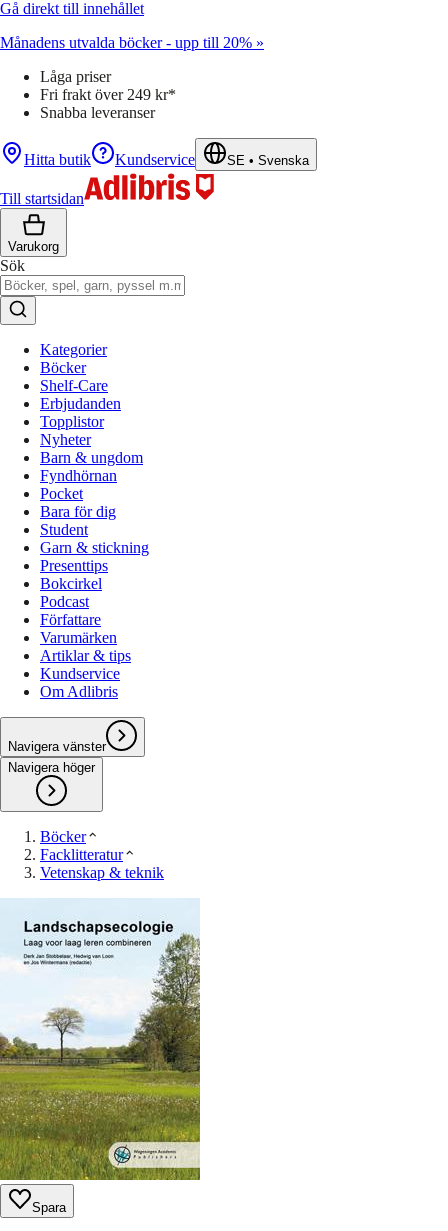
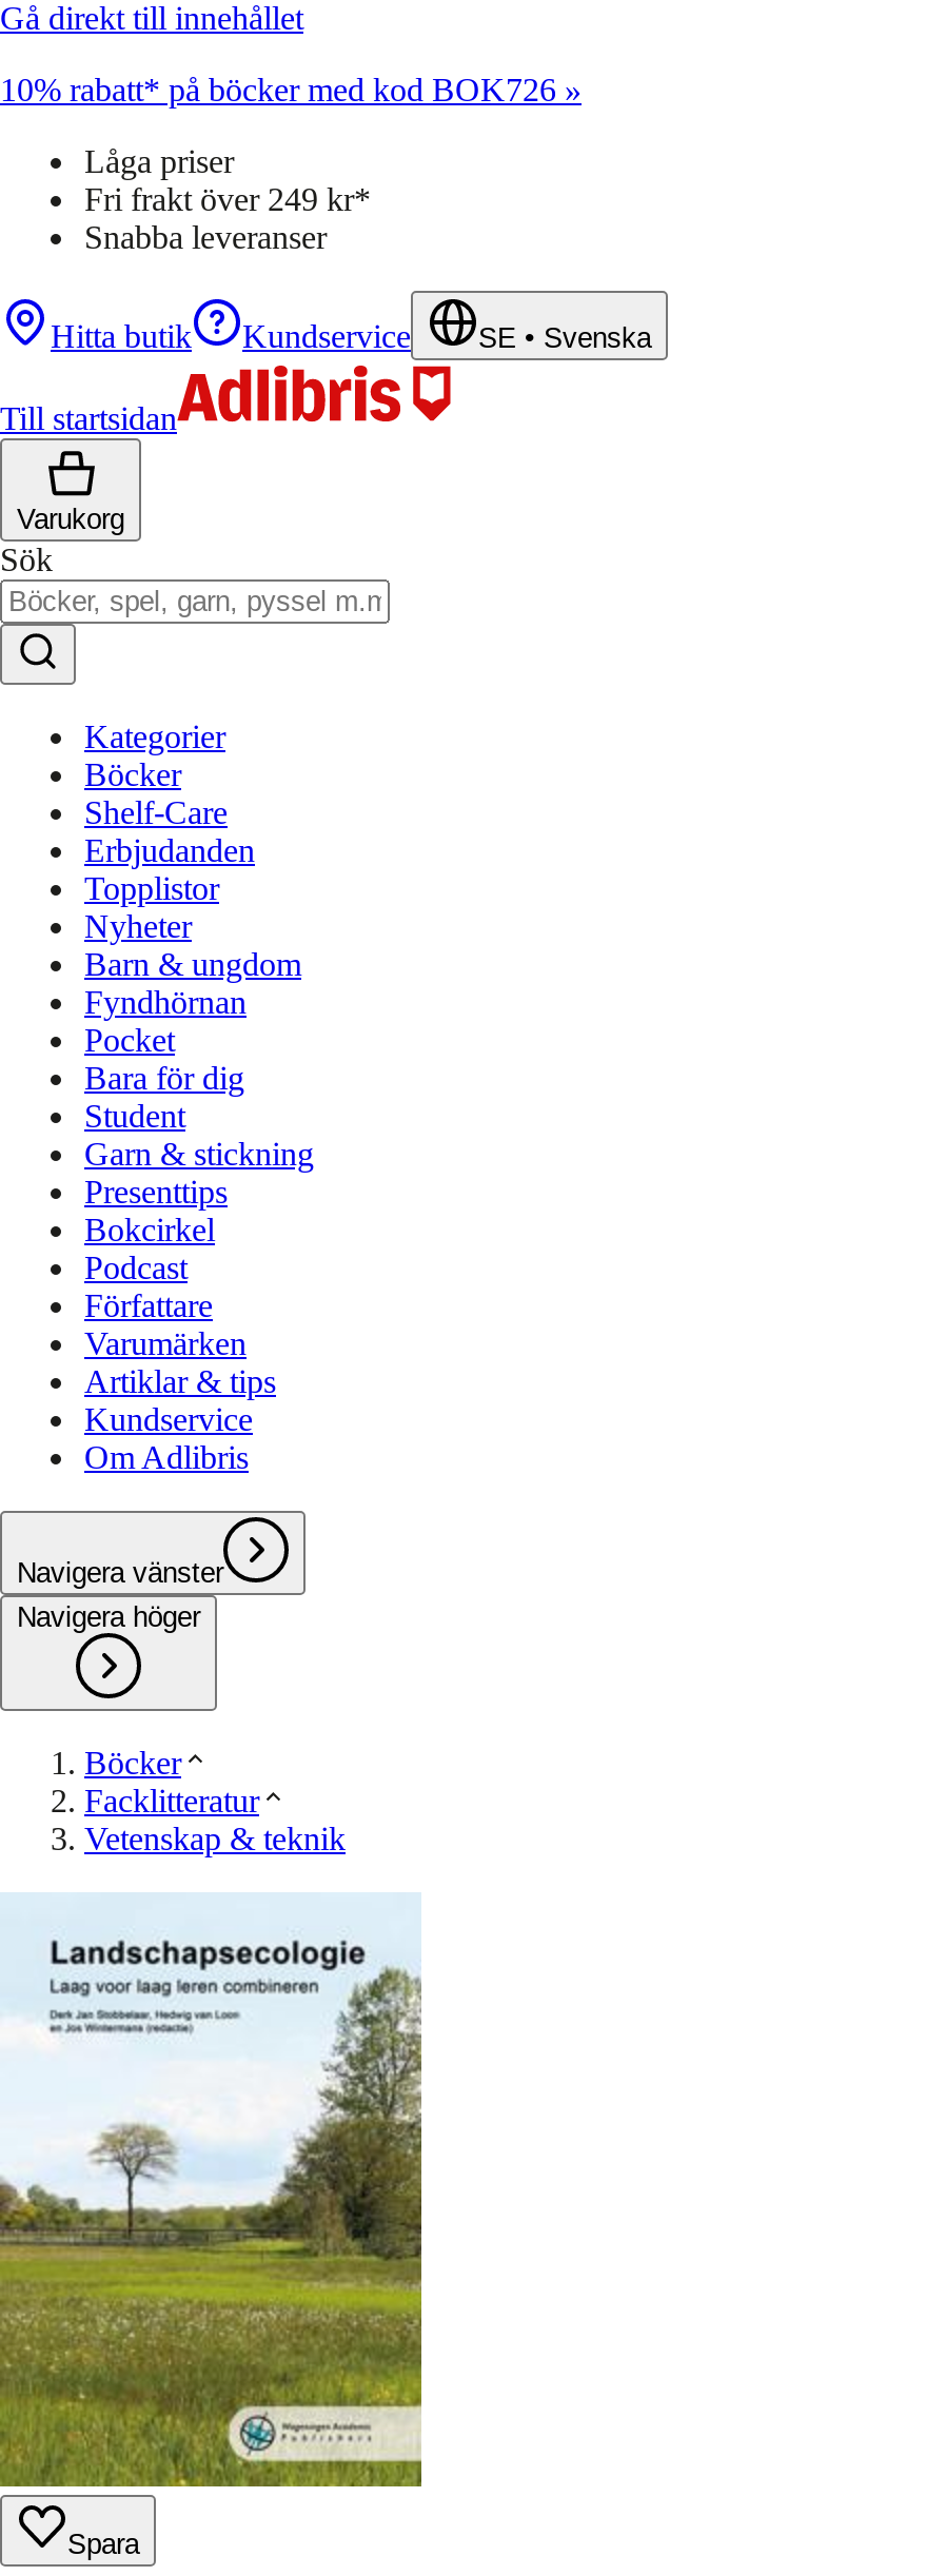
- Månadens utvalda böcker - upp till 20% »
+ 10% rabatt* på böcker med kod BOK726 »
